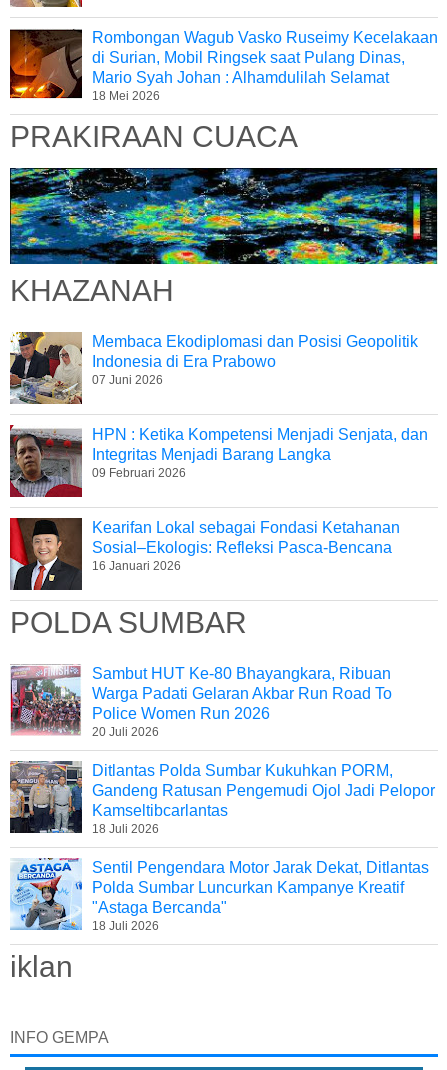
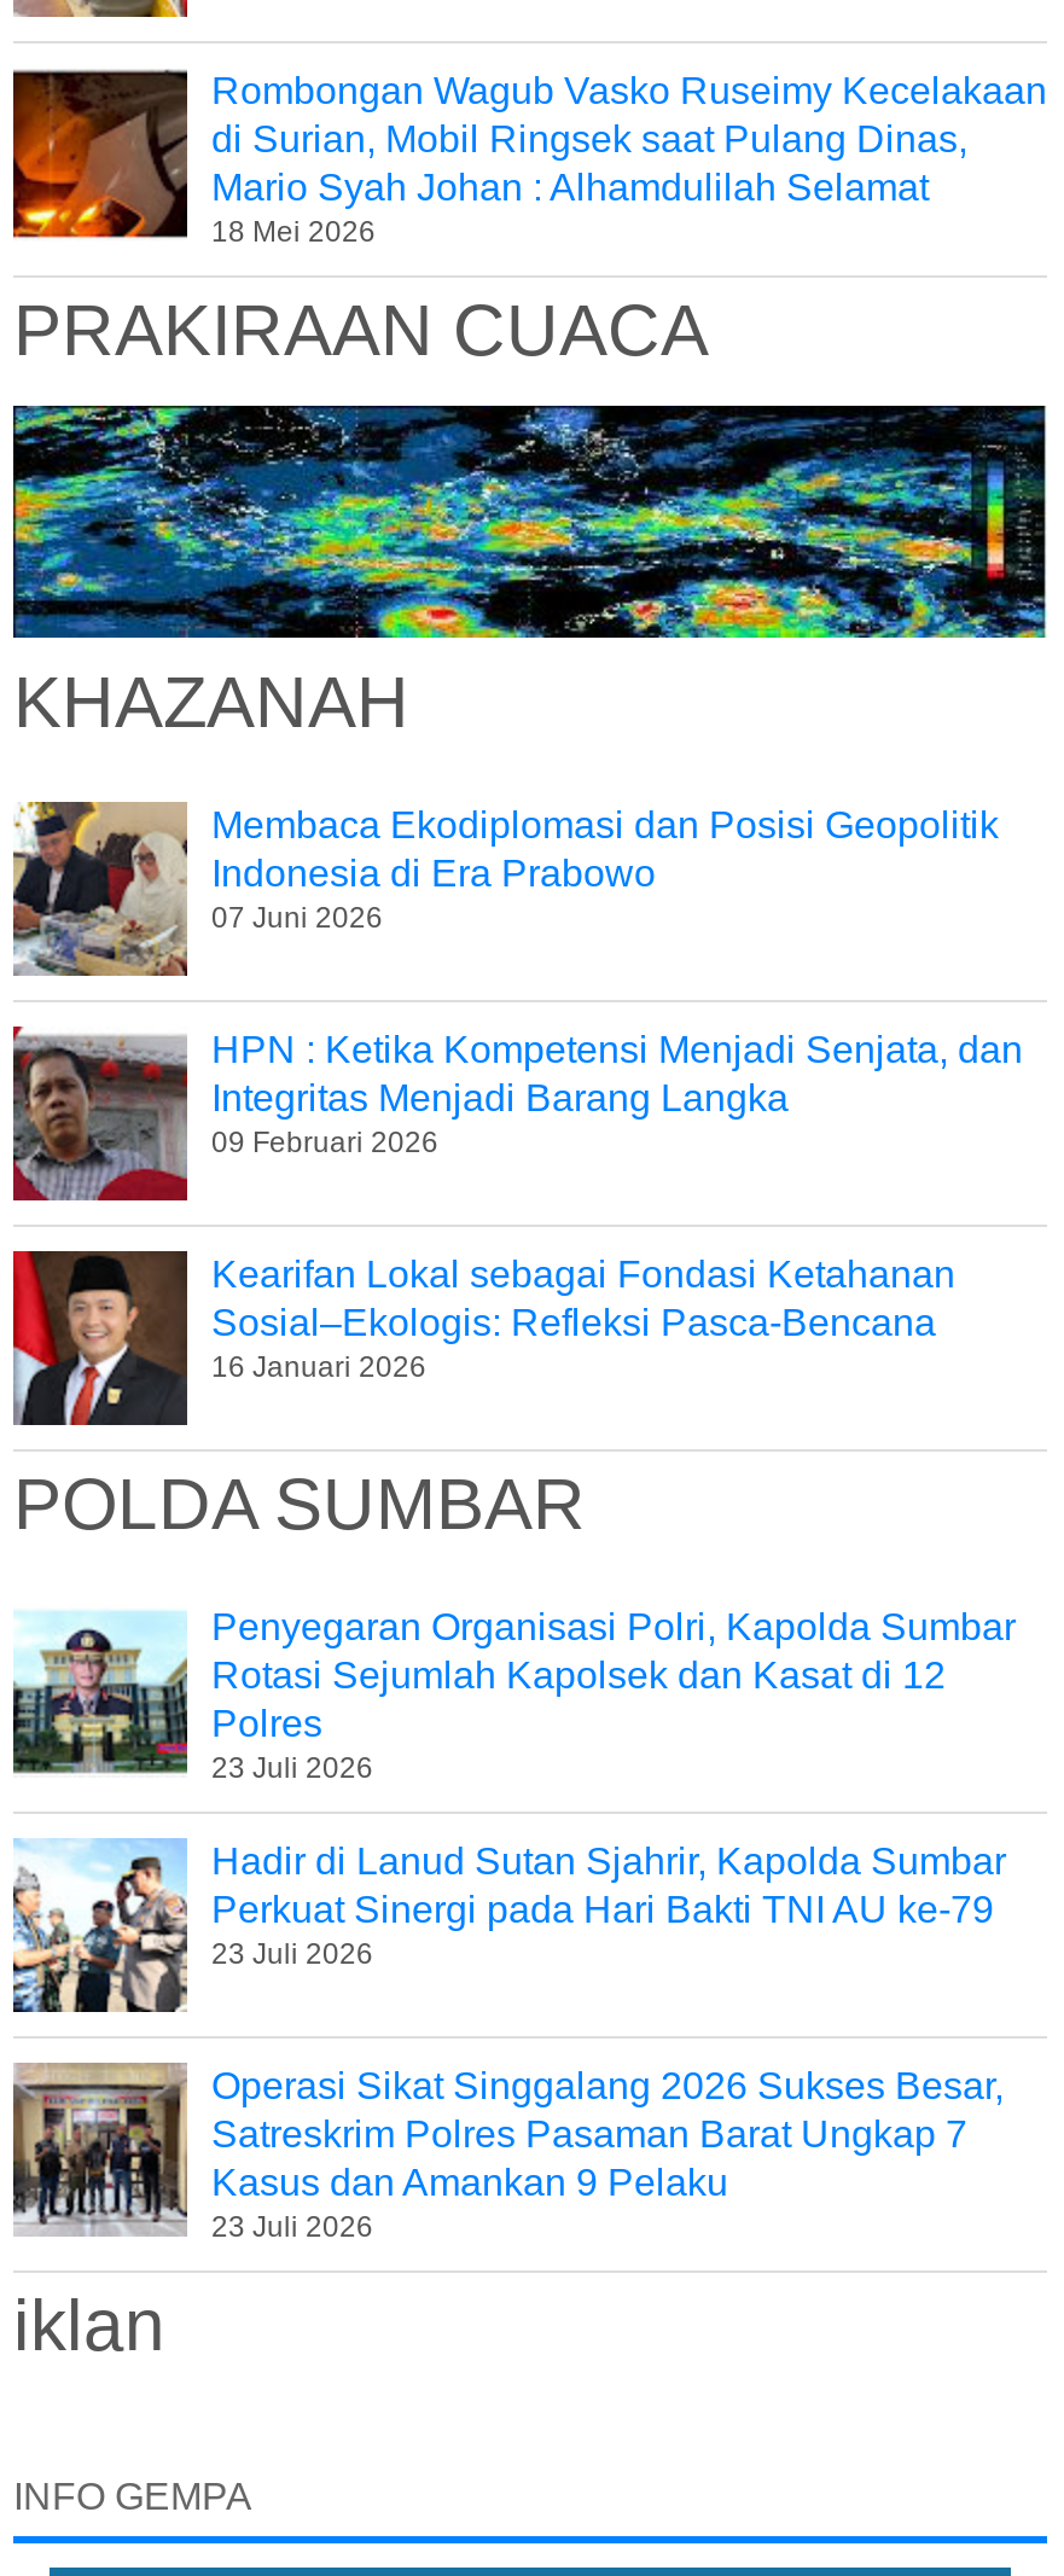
- [image]
- Sambut HUT Ke-80 Bhayangkara, Ribuan
- Warga Padati Gelaran Akbar Run Road To
- Police Women Run 2026
- 20 Juli 2026
+ [image]
+ Penyegaran Organisasi Polri, Kapolda Sumbar
+ Rotasi Sejumlah Kapolsek dan Kasat di 12
+ Polres
+ 23 Juli 2026

- [image]
- Ditlantas Polda Sumbar Kukuhkan PORM,
- Gandeng Ratusan Pengemudi Ojol Jadi Pelopor
- Kamseltibcarlantas
- 18 Juli 2026
+ [image]
+ Hadir di Lanud Sutan Sjahrir, Kapolda Sumbar
+ Perkuat Sinergi pada Hari Bakti TNI AU ke-79
+ 23 Juli 2026

- [image]
- Sentil Pengendara Motor Jarak Dekat, Ditlantas
- Polda Sumbar Luncurkan Kampanye Kreatif
- "Astaga Bercanda"
- 18 Juli 2026
+ [image]
+ Operasi Sikat Singgalang 2026 Sukses Besar,
+ Satreskrim Polres Pasaman Barat Ungkap 7
+ Kasus dan Amankan 9 Pelaku
+ 23 Juli 2026
